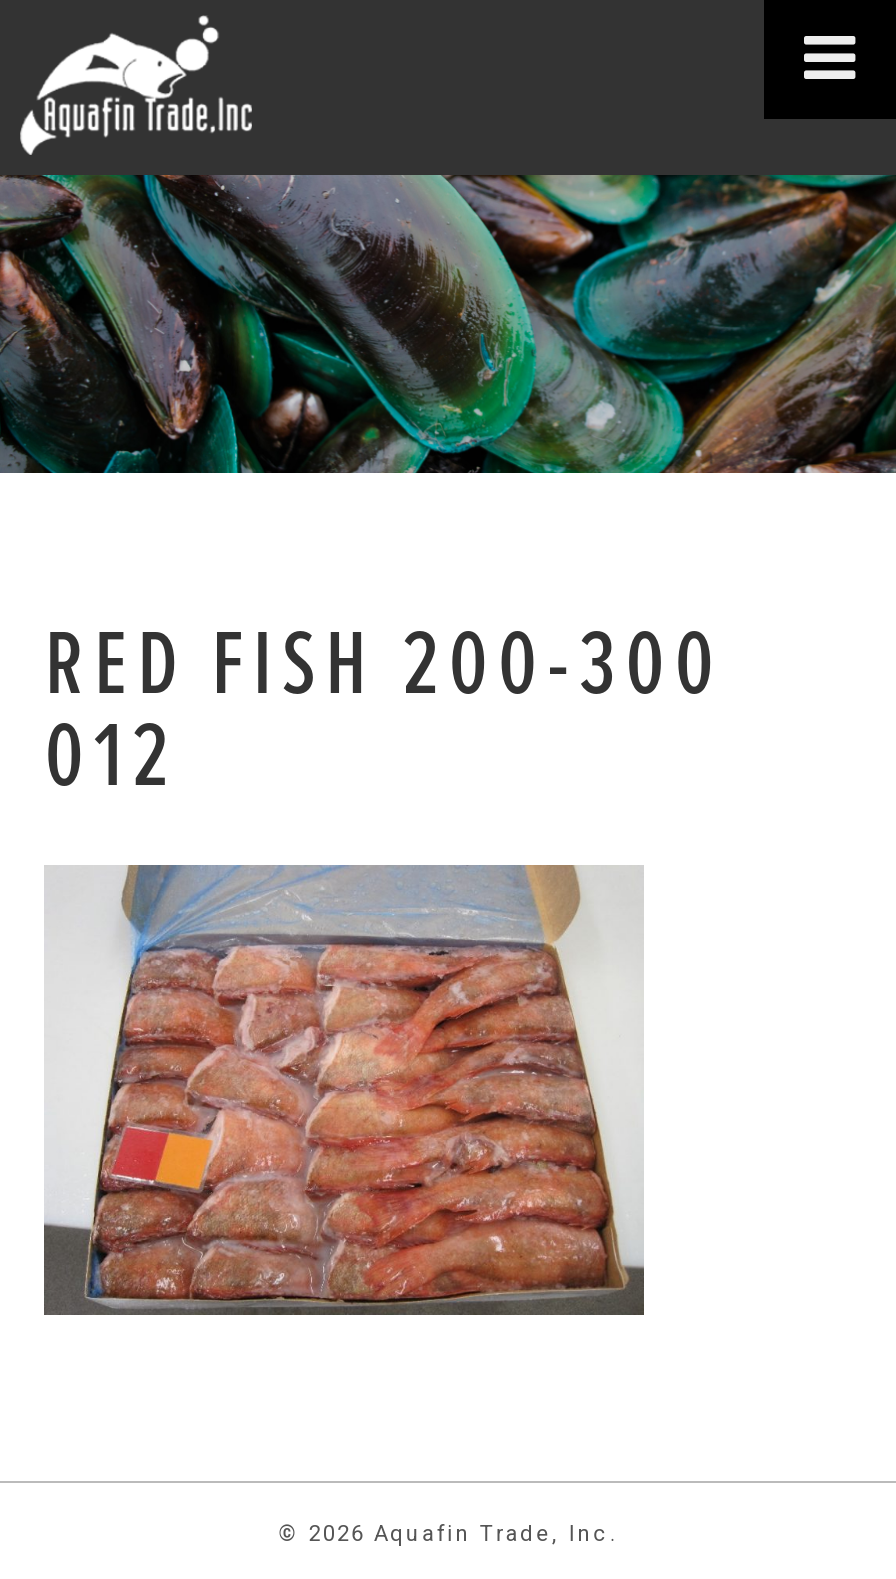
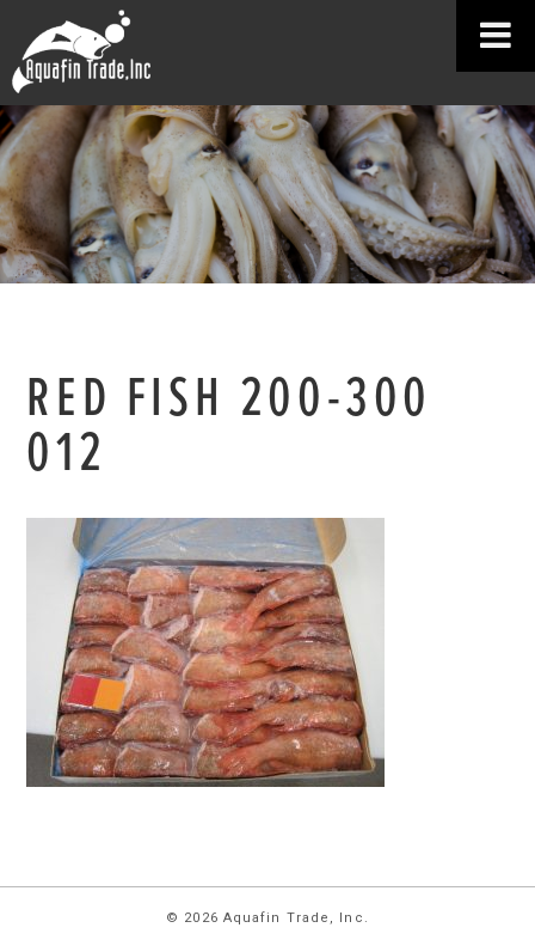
- [image]
+ [image]
